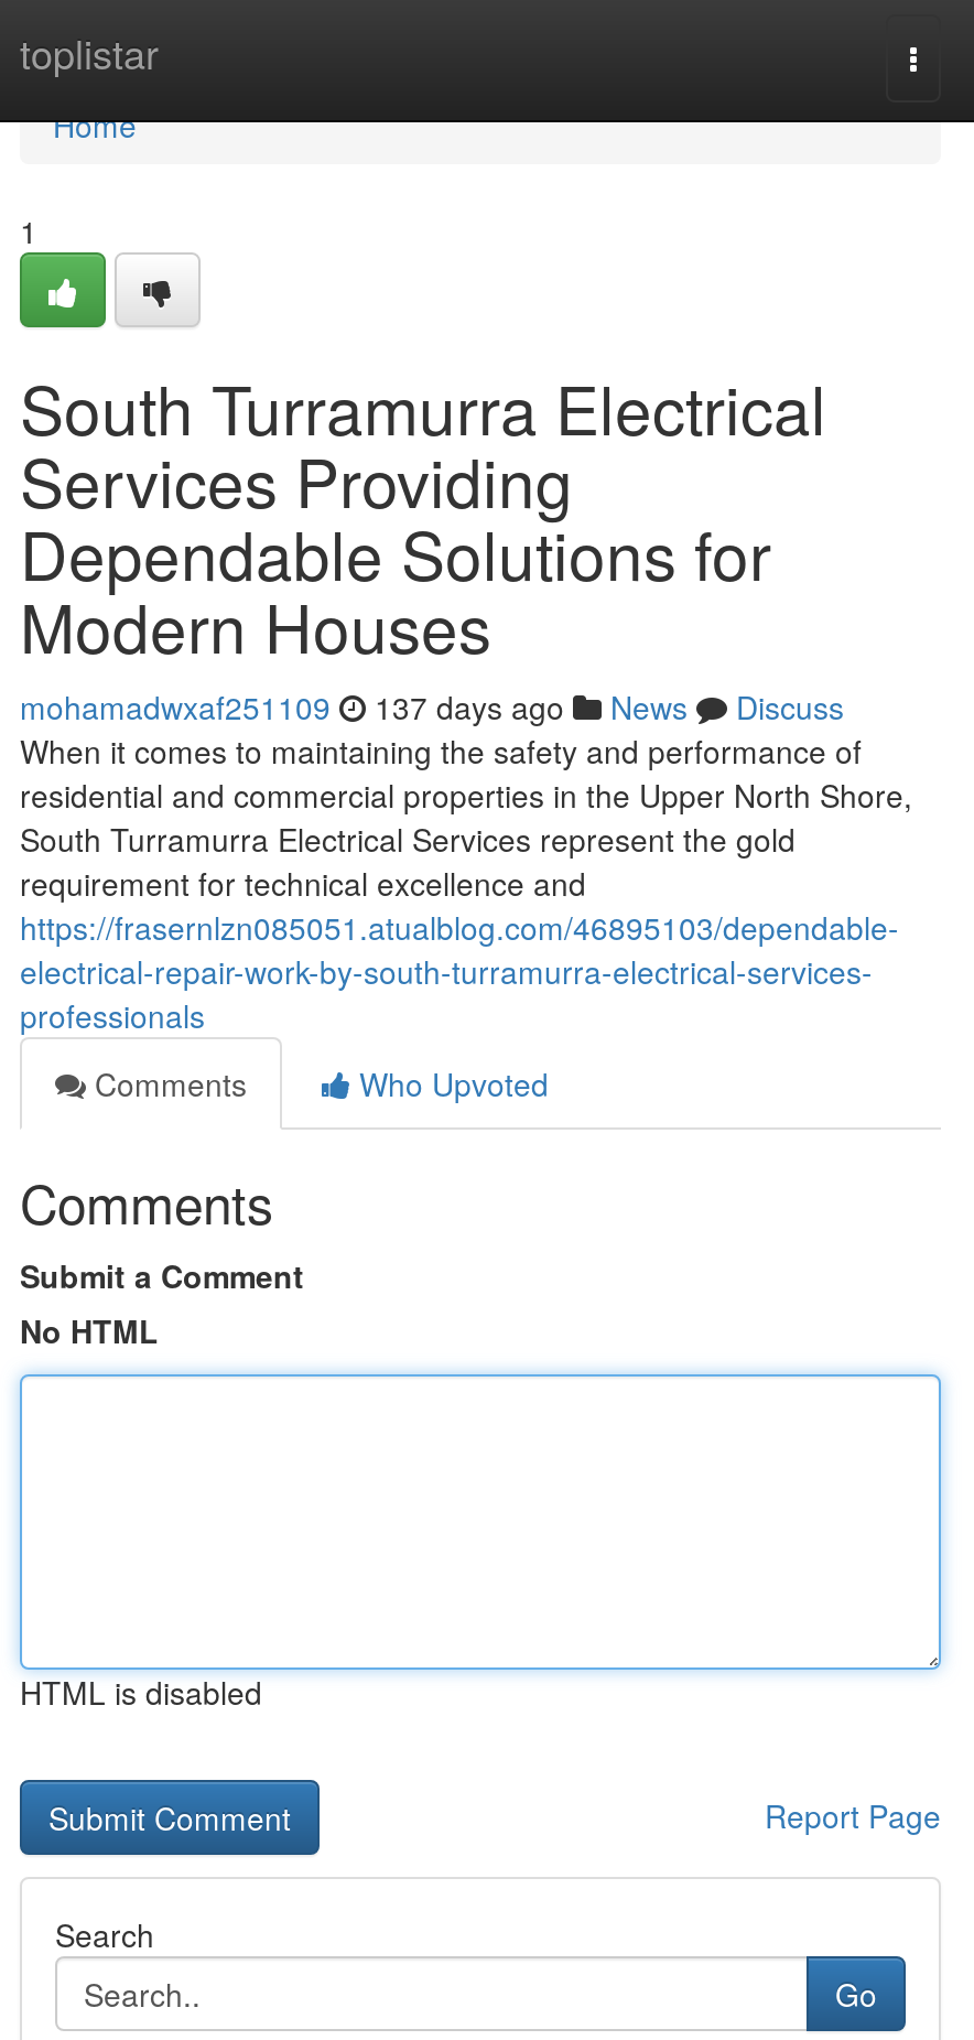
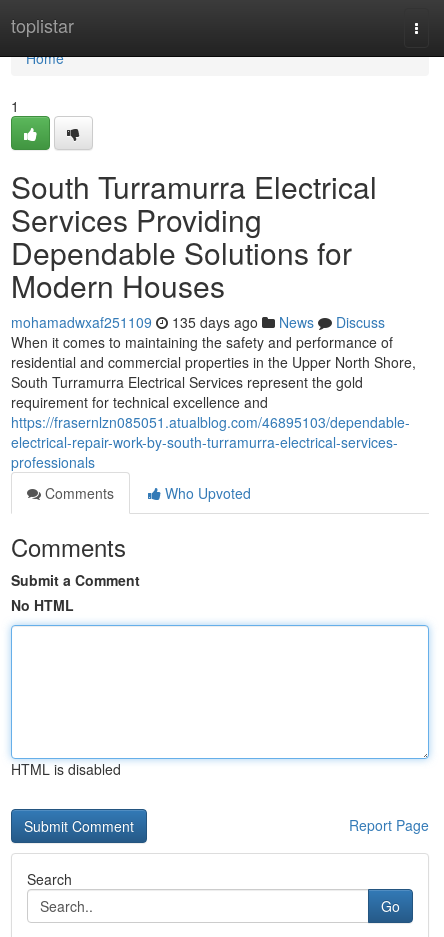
- mohamadwxaf251109 137 days ago News Discuss
+ mohamadwxaf251109 135 days ago News Discuss
